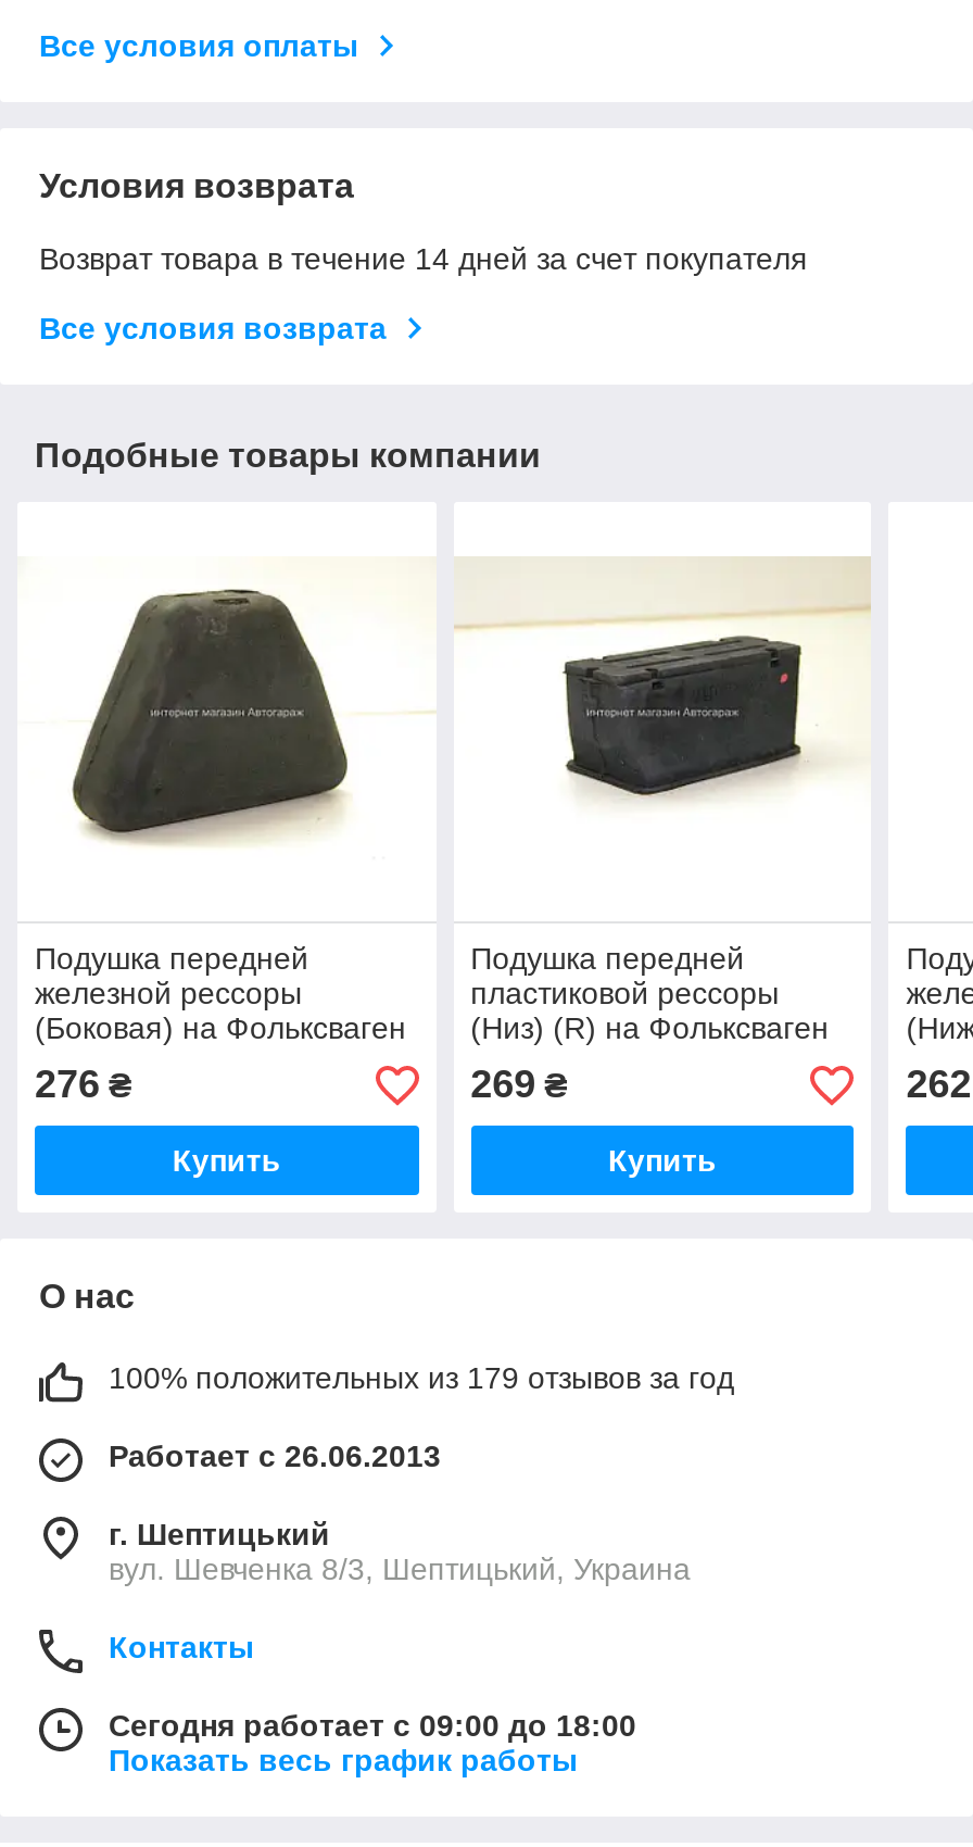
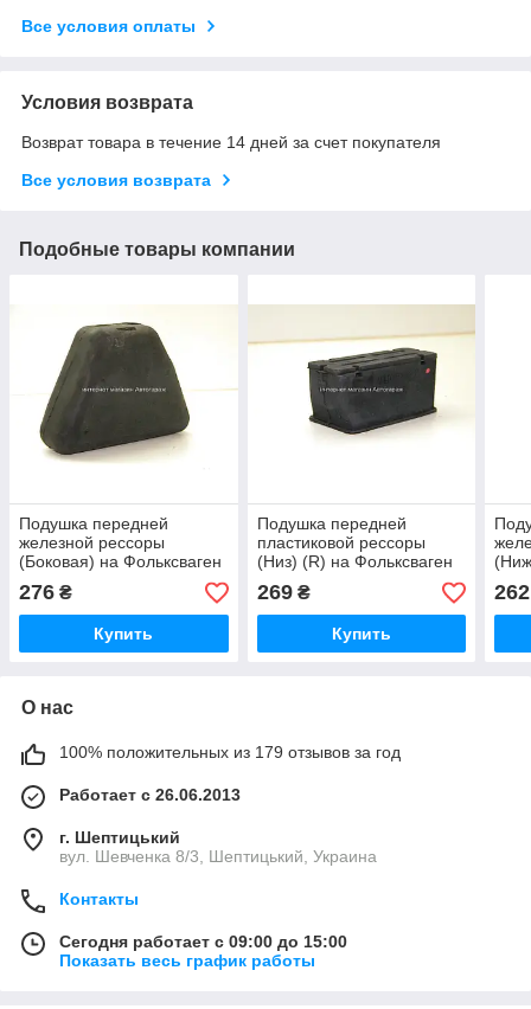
- Сегодня работает с 09:00 до 18:00
+ Сегодня работает с 09:00 до 15:00
